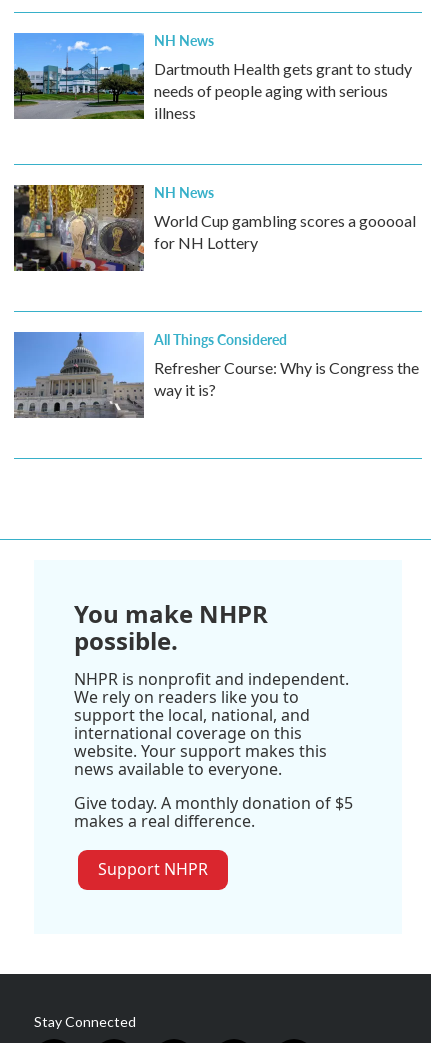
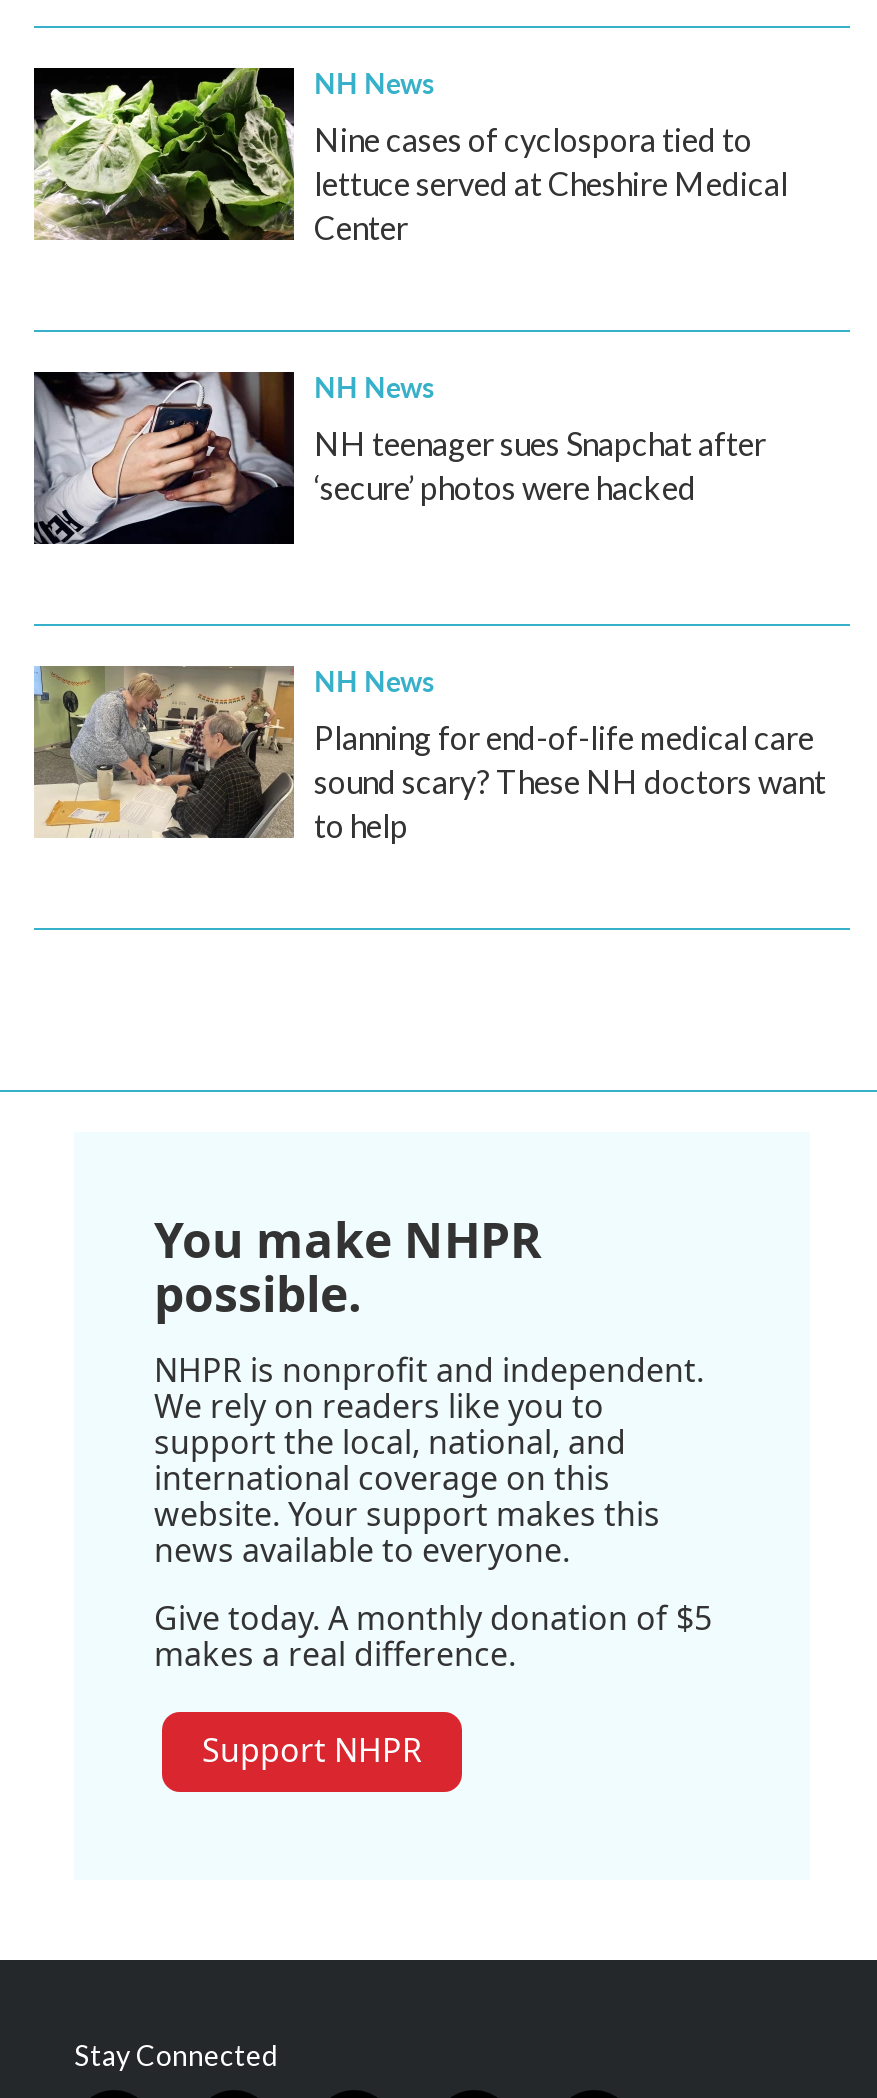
- [image]
- Dartmouth Health gets grant to study
- needs of people aging with serious
- illness
+ [image]
+ Nine cases of cyclospora tied to
+ lettuce served at Cheshire Medical
+ Center

- [image]
- World Cup gambling scores a gooooal
- for NH Lottery
+ [image]
+ NH teenager sues Snapchat after
+ ‘secure’ photos were hacked

- [image]
- All Things Considered
- Refresher Course: Why is Congress the
- way it is?
+ [image]
+ NH News
+ Planning for end-of-life medical care
+ sound scary? These NH doctors want
+ to help
